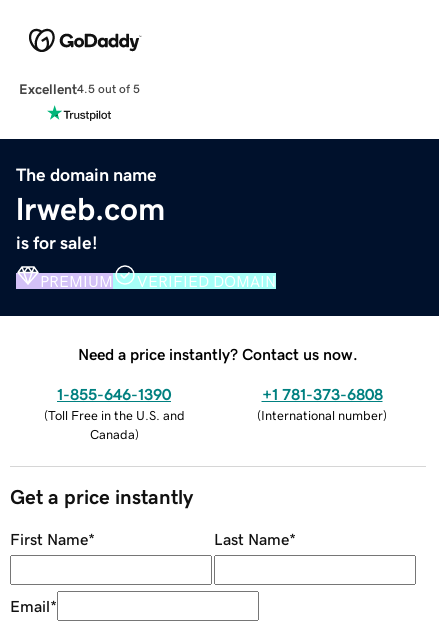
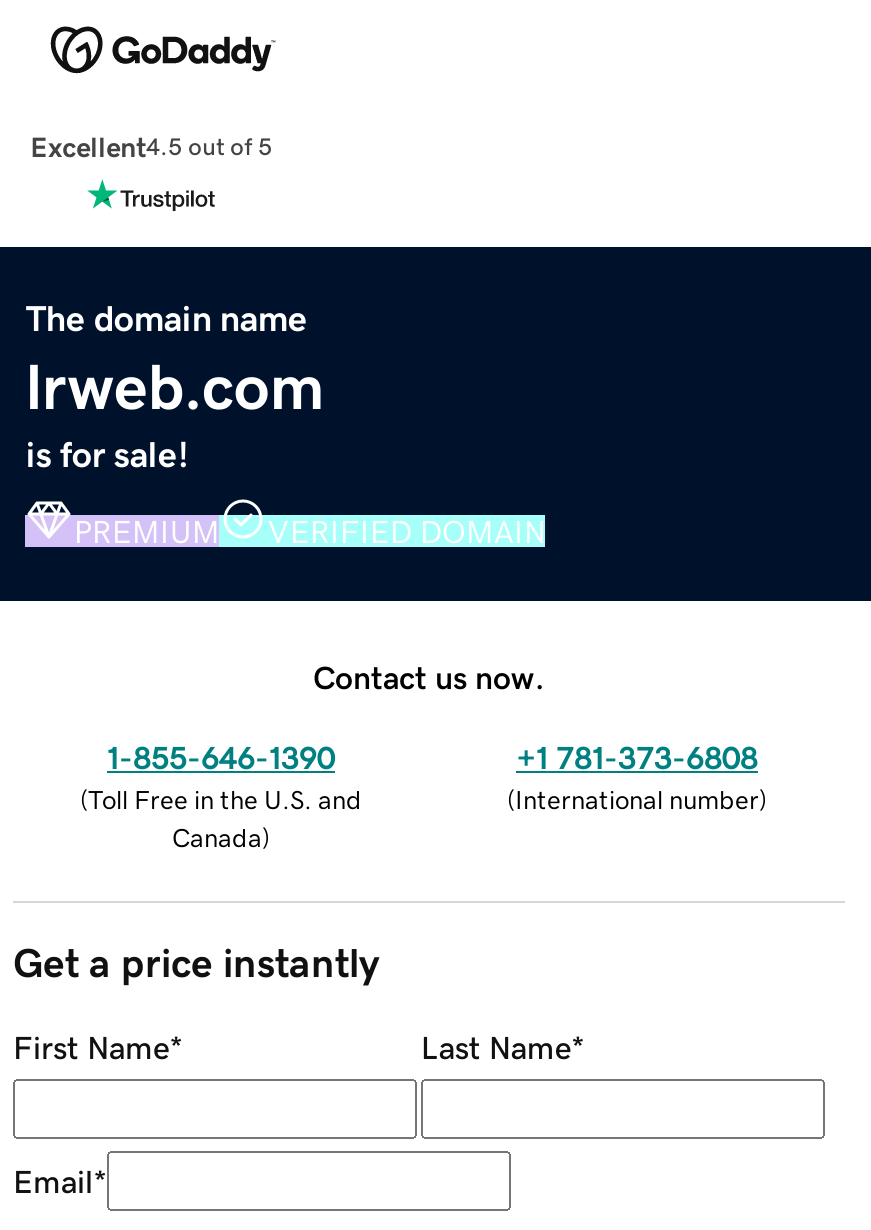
- Need a price instantly? Contact us now.
+ Contact us now.
